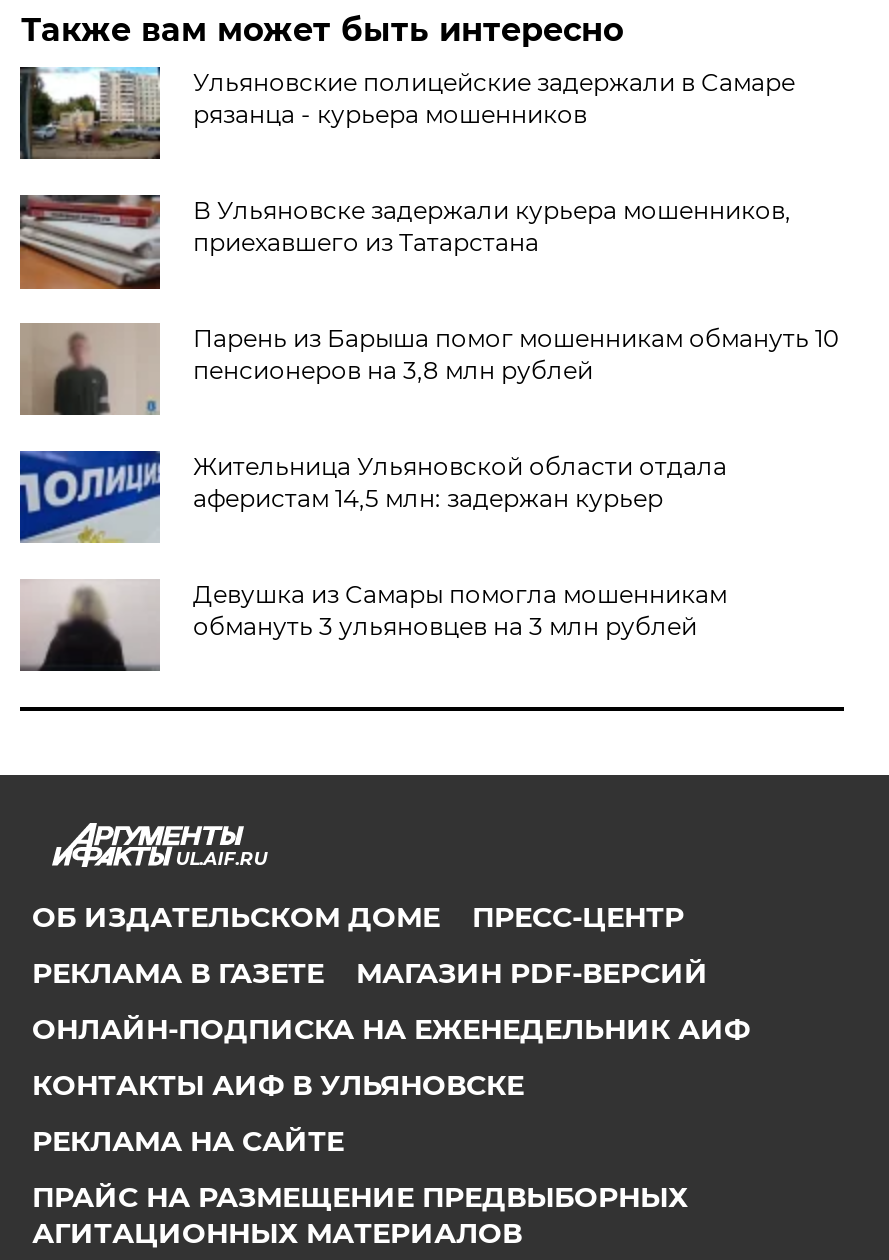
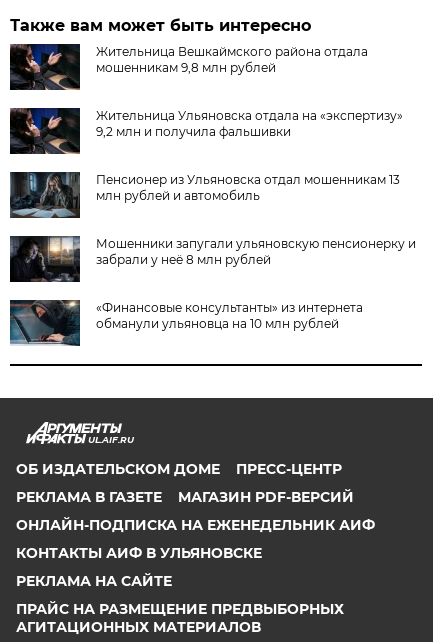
- [image]
- Ульяновские полицейские задержали в Самаре
- рязанца - курьера мошенников
+ [image]
+ Жительница Вешкаймского района отдала
+ мошенникам 9,8 млн рублей

- [image]
- В Ульяновске задержали курьера мошенников,
- приехавшего из Татарстана
+ [image]
+ Жительница Ульяновска отдала на «экспертизу»
+ 9,2 млн и получила фальшивки

- [image]
- Парень из Барыша помог мошенникам обмануть 10
- пенсионеров на 3,8 млн рублей
+ [image]
+ Пенсионер из Ульяновска отдал мошенникам 13
+ млн рублей и автомобиль

- [image]
- Жительница Ульяновской области отдала
- аферистам 14,5 млн: задержан курьер
+ [image]
+ Мошенники запугали ульяновскую пенсионерку и
+ забрали у неё 8 млн рублей

- [image]
- Девушка из Самары помогла мошенникам
- обмануть 3 ульяновцев на 3 млн рублей
+ [image]
+ «Финансовые консультанты» из интернета
+ обманули ульяновца на 10 млн рублей
